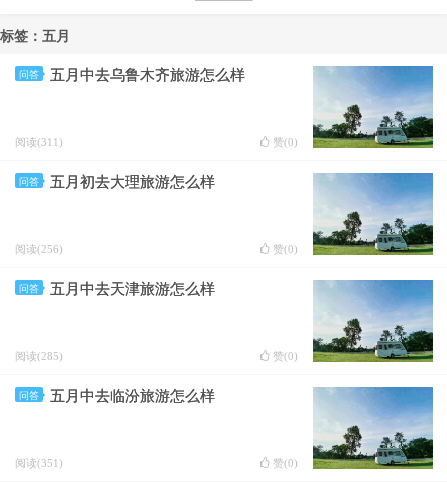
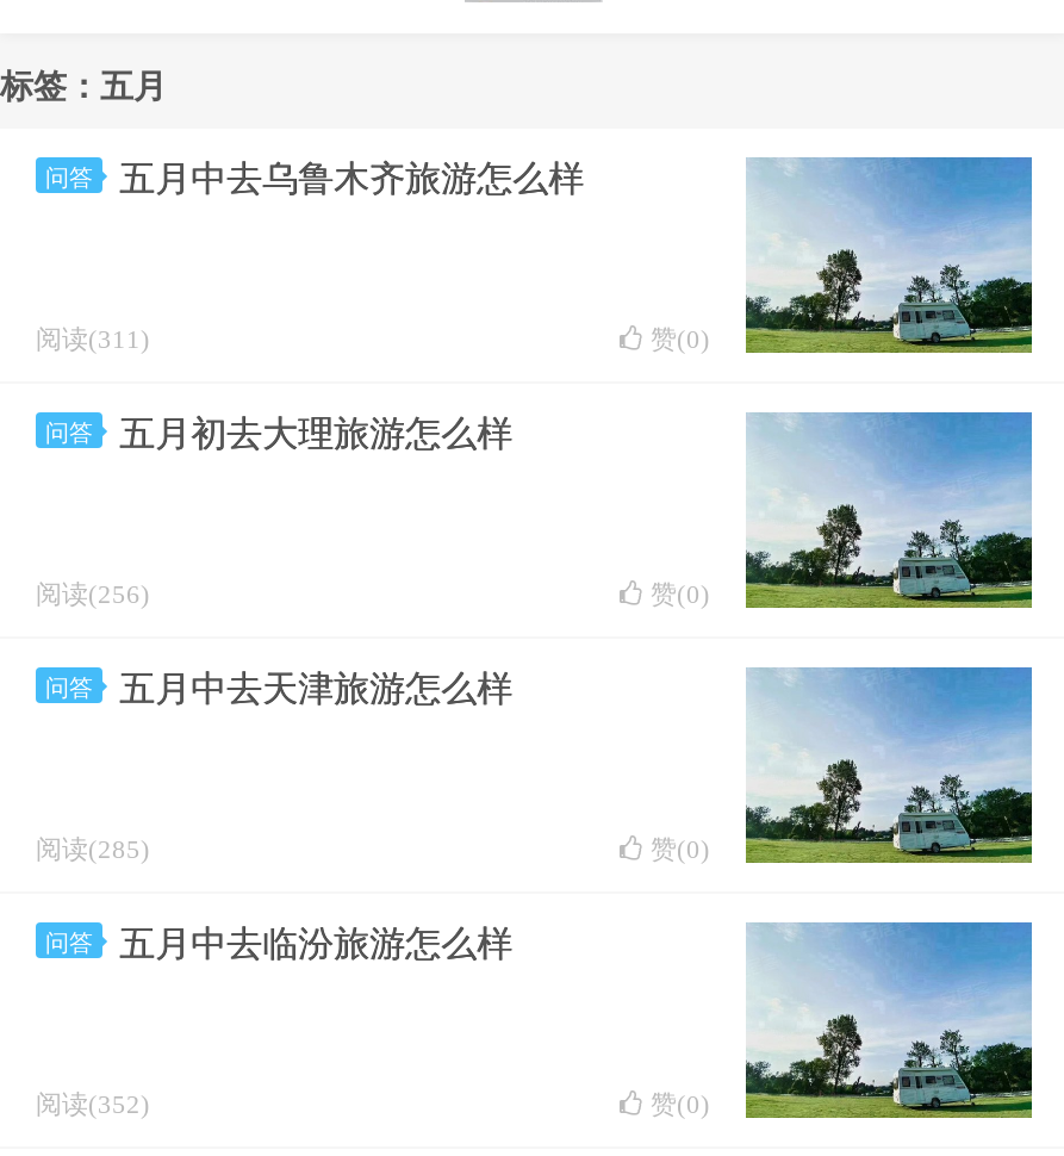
- 阅读(351)
+ 阅读(352)
